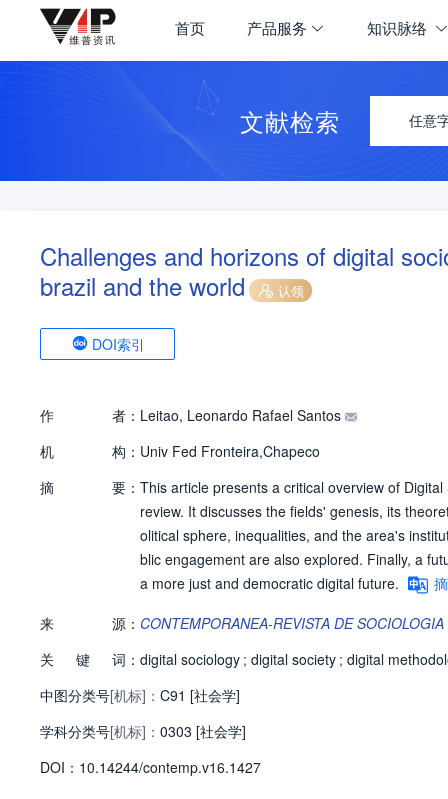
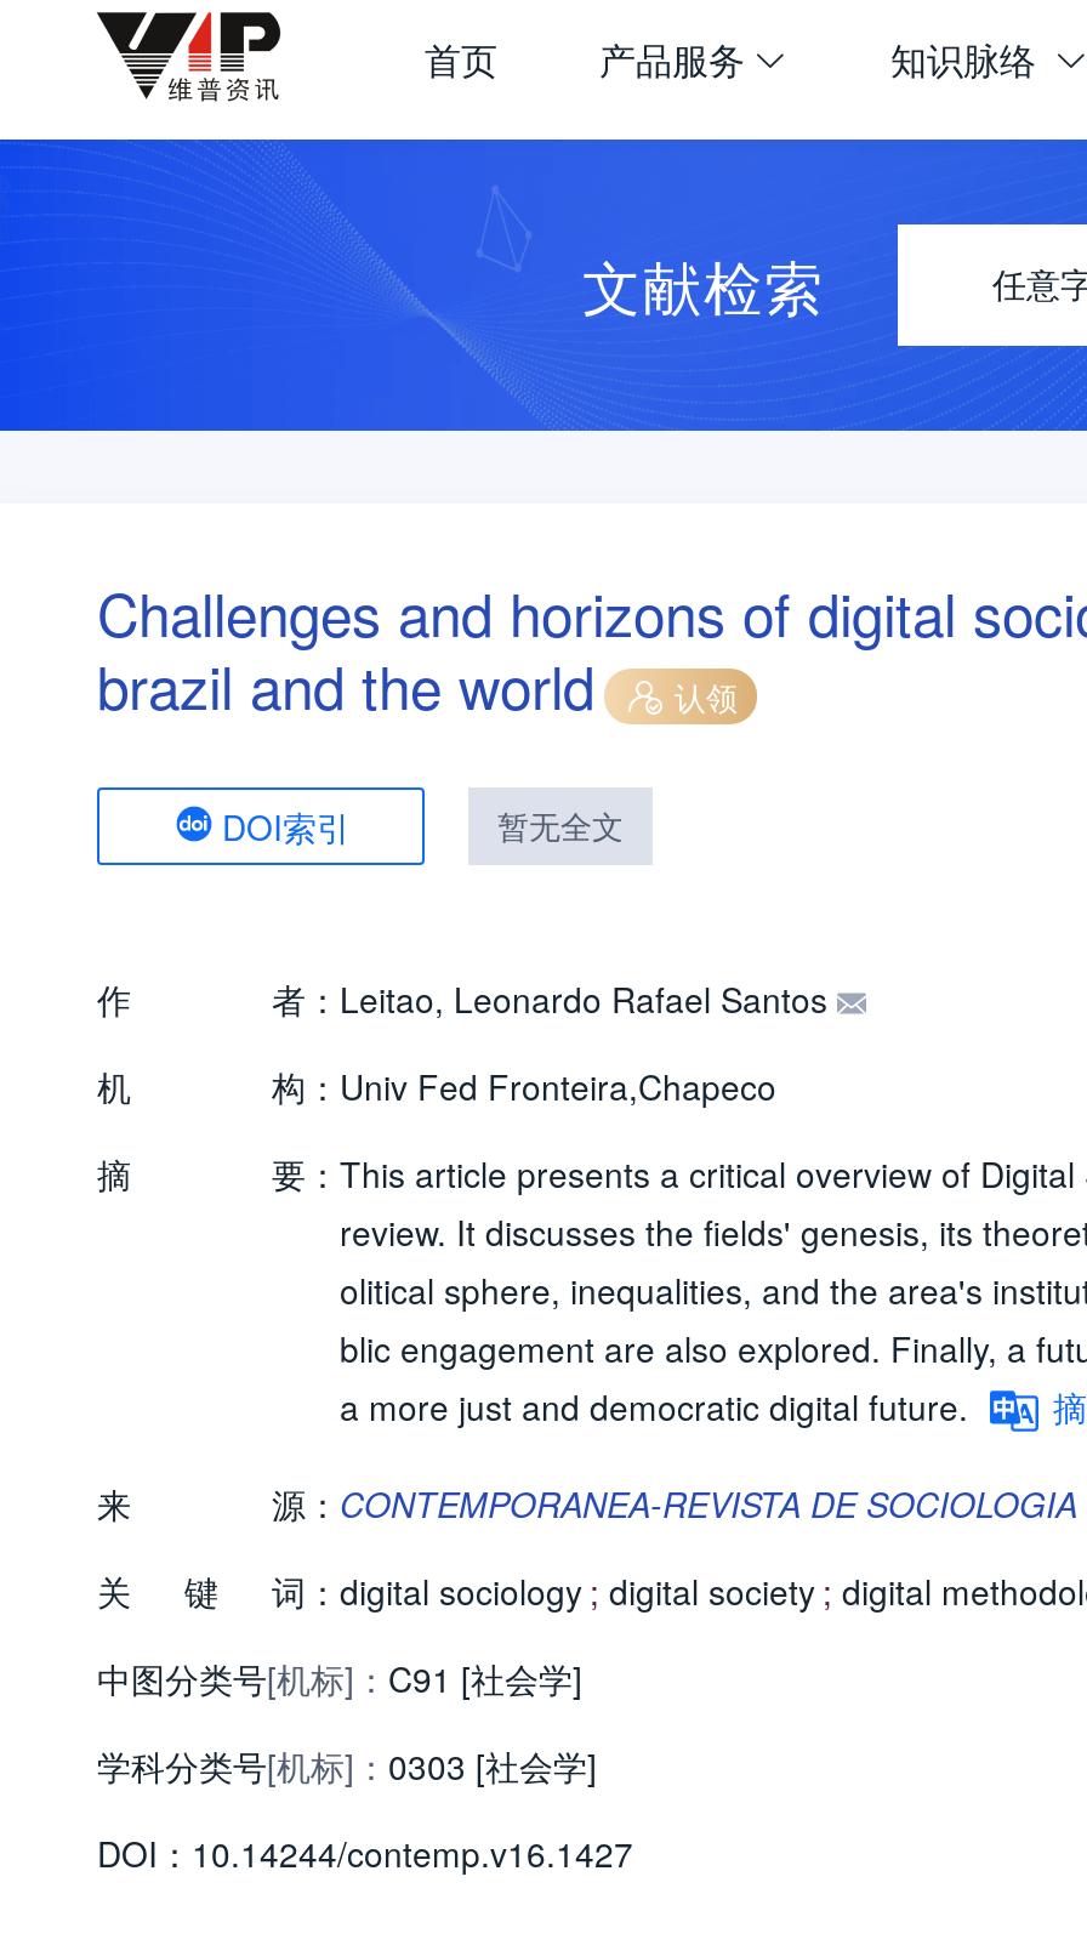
+ 暂无全文
